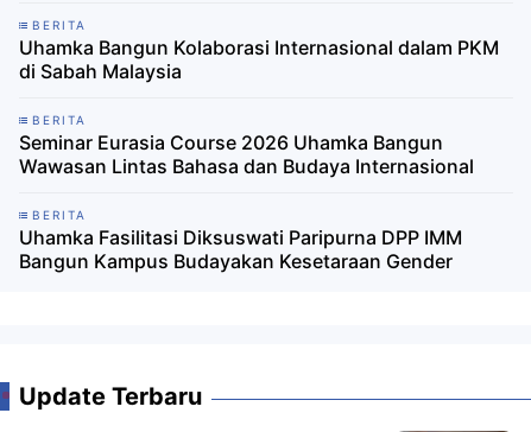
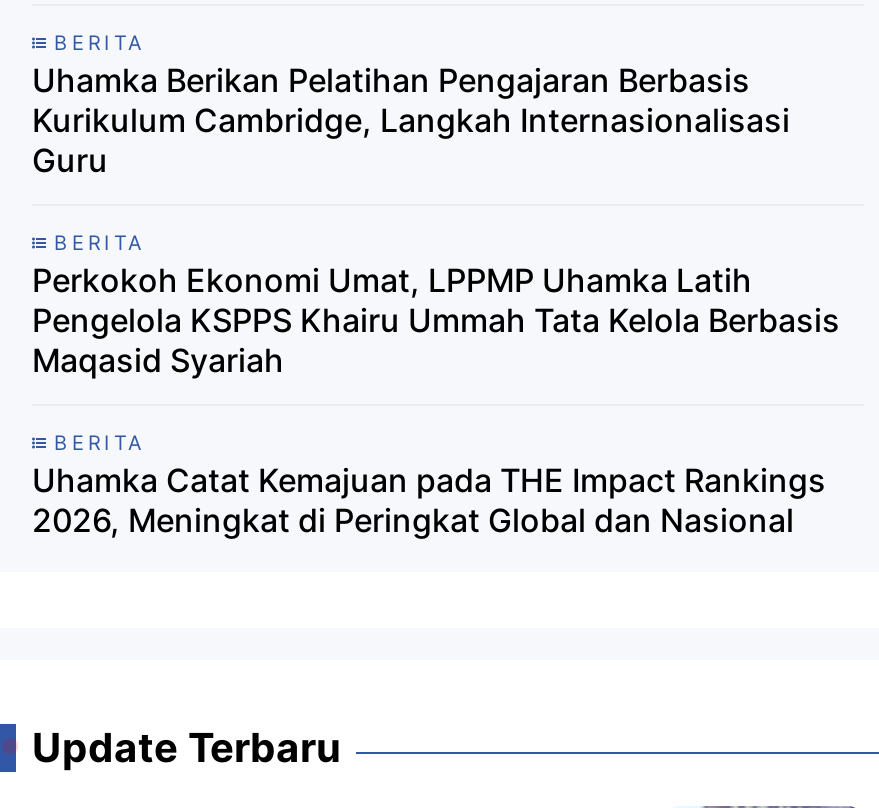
- Uhamka Bangun Kolaborasi Internasional dalam PKM
- di Sabah Malaysia
+ Uhamka Berikan Pelatihan Pengajaran Berbasis
+ Kurikulum Cambridge, Langkah Internasionalisasi
+ Guru

- Seminar Eurasia Course 2026 Uhamka Bangun
- Wawasan Lintas Bahasa dan Budaya Internasional
+ Perkokoh Ekonomi Umat, LPPMP Uhamka Latih
+ Pengelola KSPPS Khairu Ummah Tata Kelola Berbasis
+ Maqasid Syariah

- Uhamka Fasilitasi Diksuswati Paripurna DPP IMM
- Bangun Kampus Budayakan Kesetaraan Gender
+ Uhamka Catat Kemajuan pada THE Impact Rankings
+ 2026, Meningkat di Peringkat Global dan Nasional
